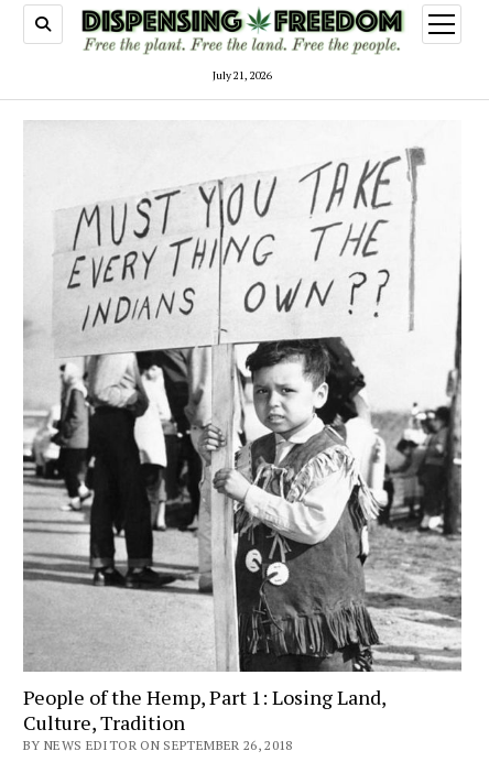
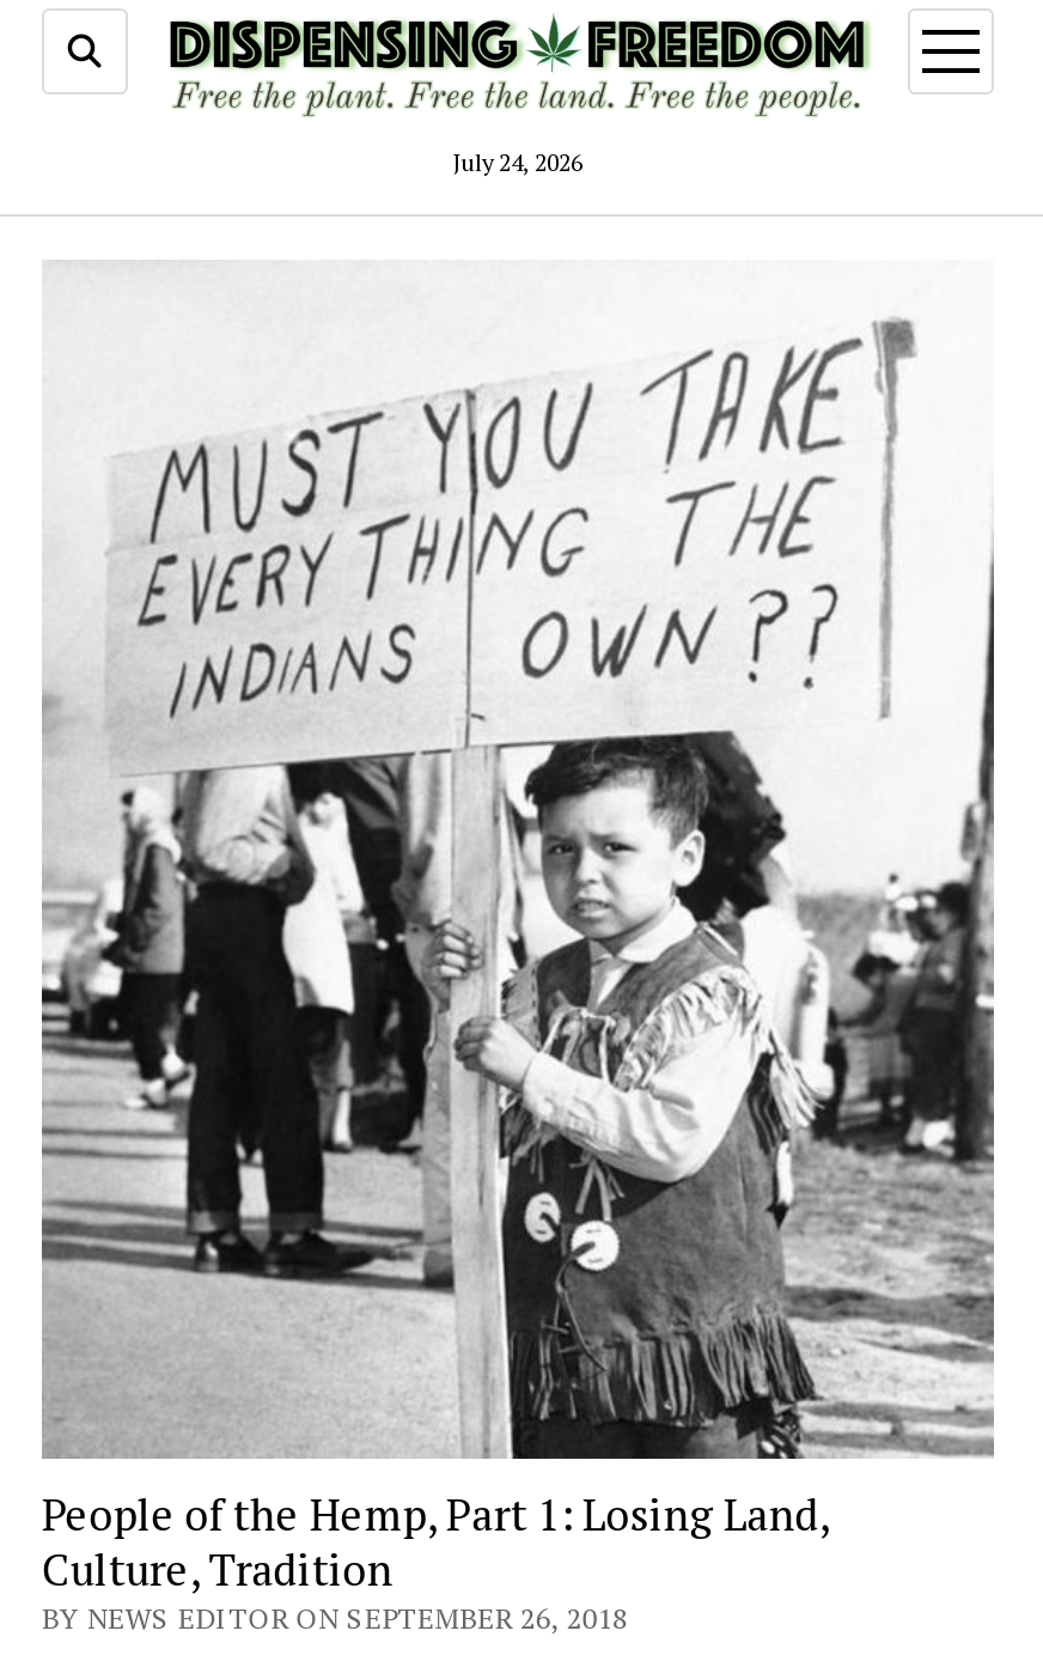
- July 21, 2026
+ July 24, 2026
